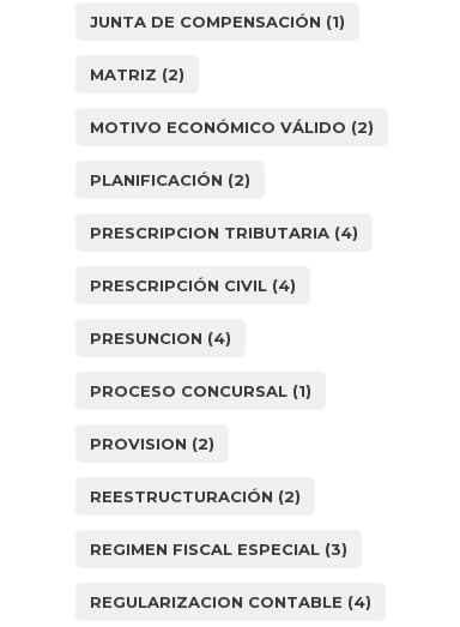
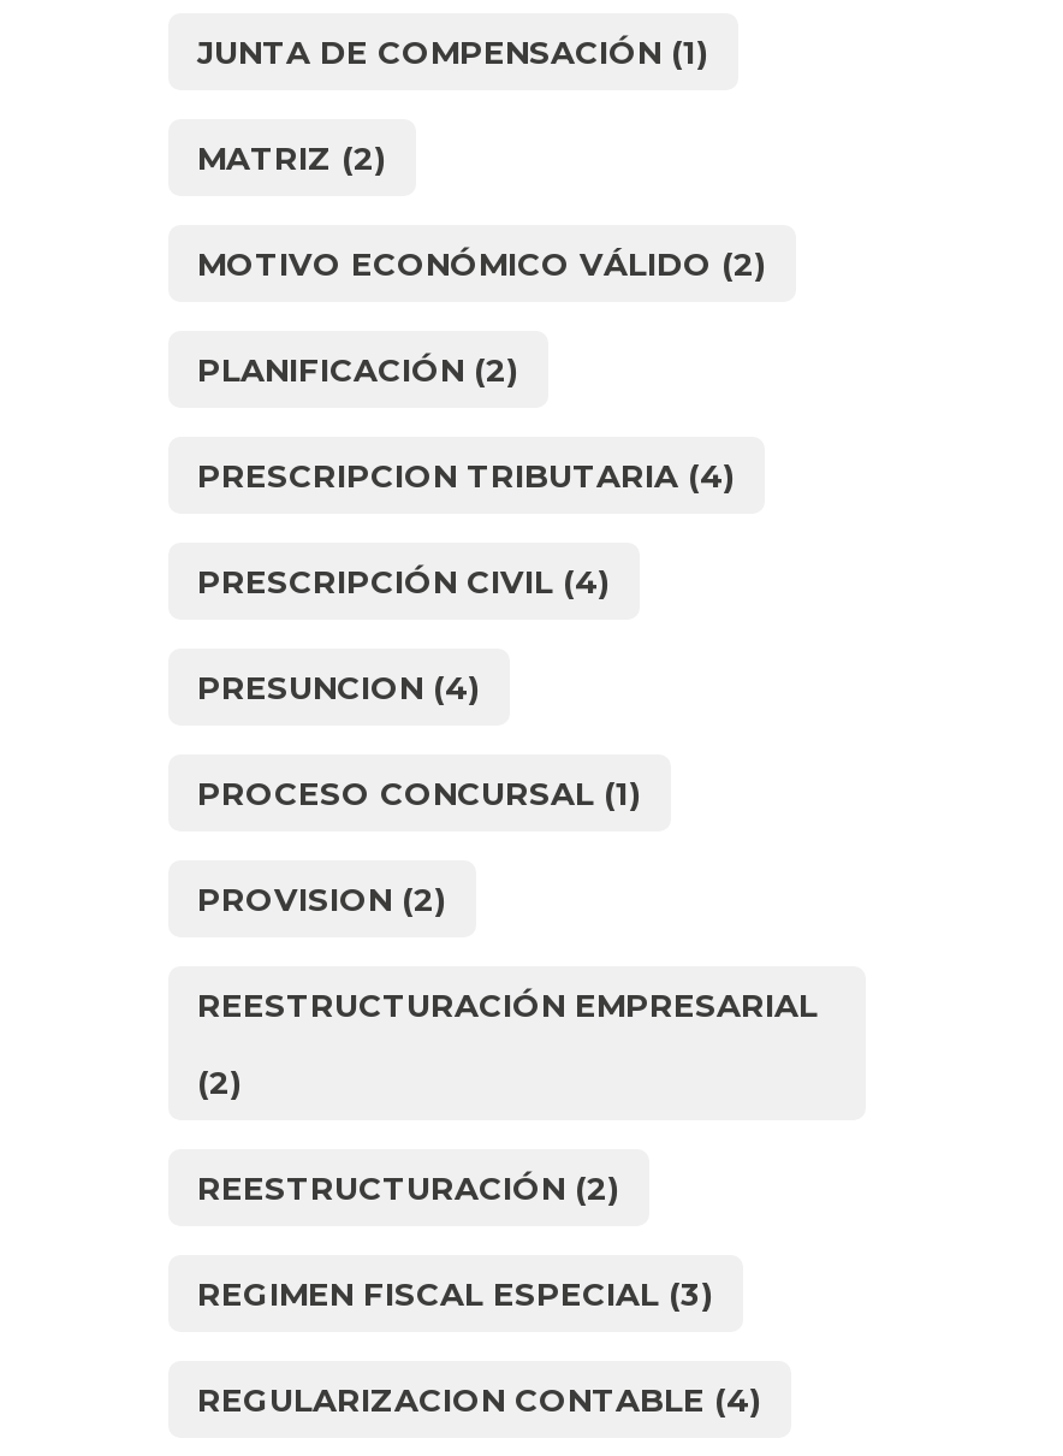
+ REESTRUCTURACIÓN EMPRESARIAL
+ (2)
